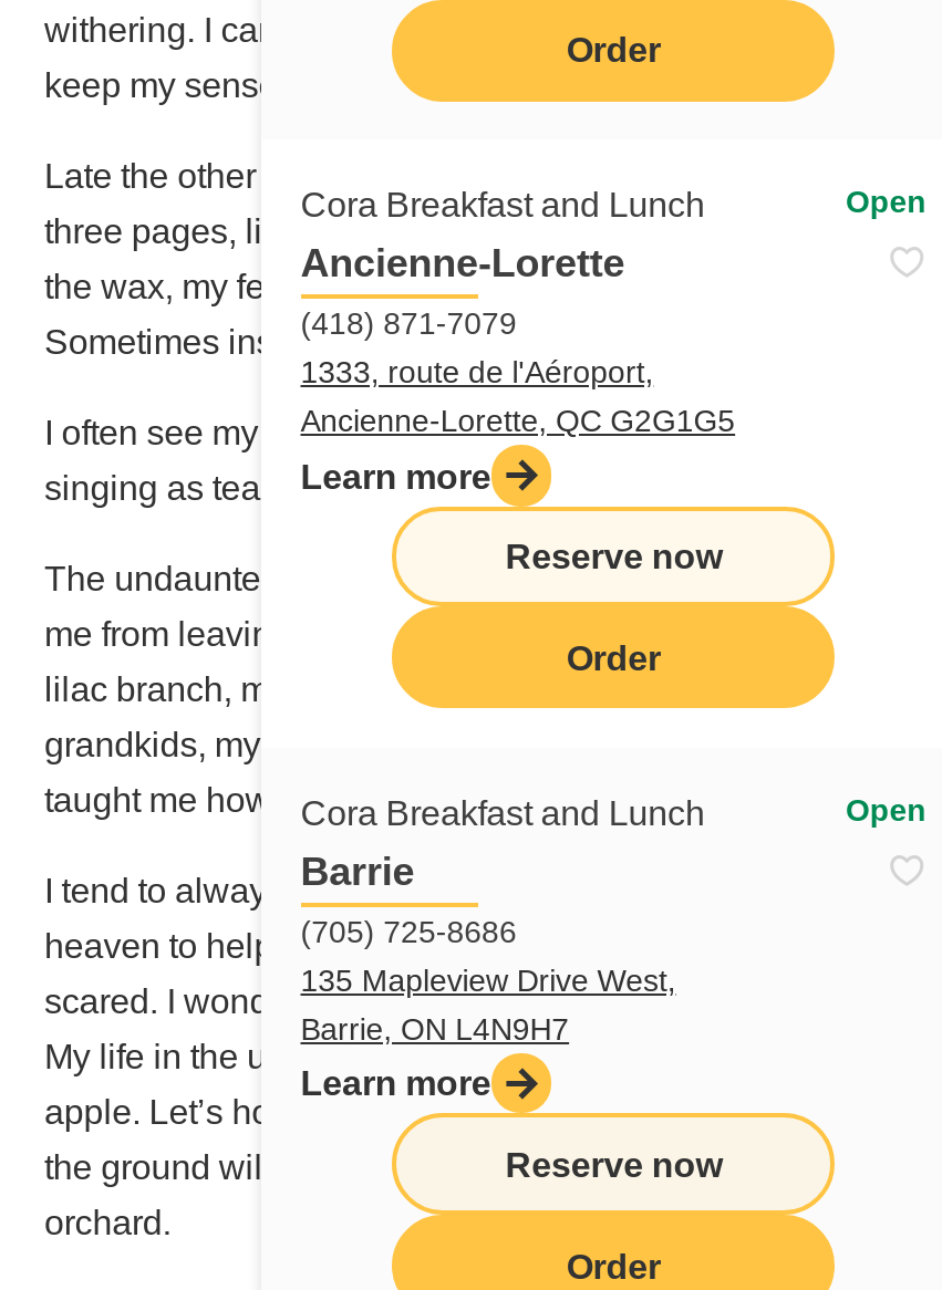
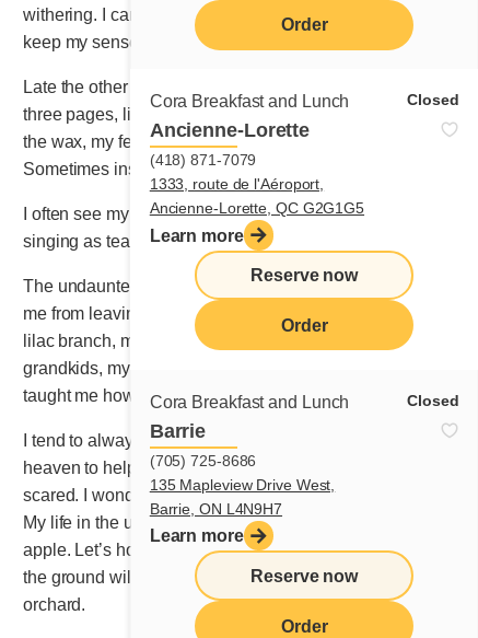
- Open
+ Closed

- Open
+ Closed
